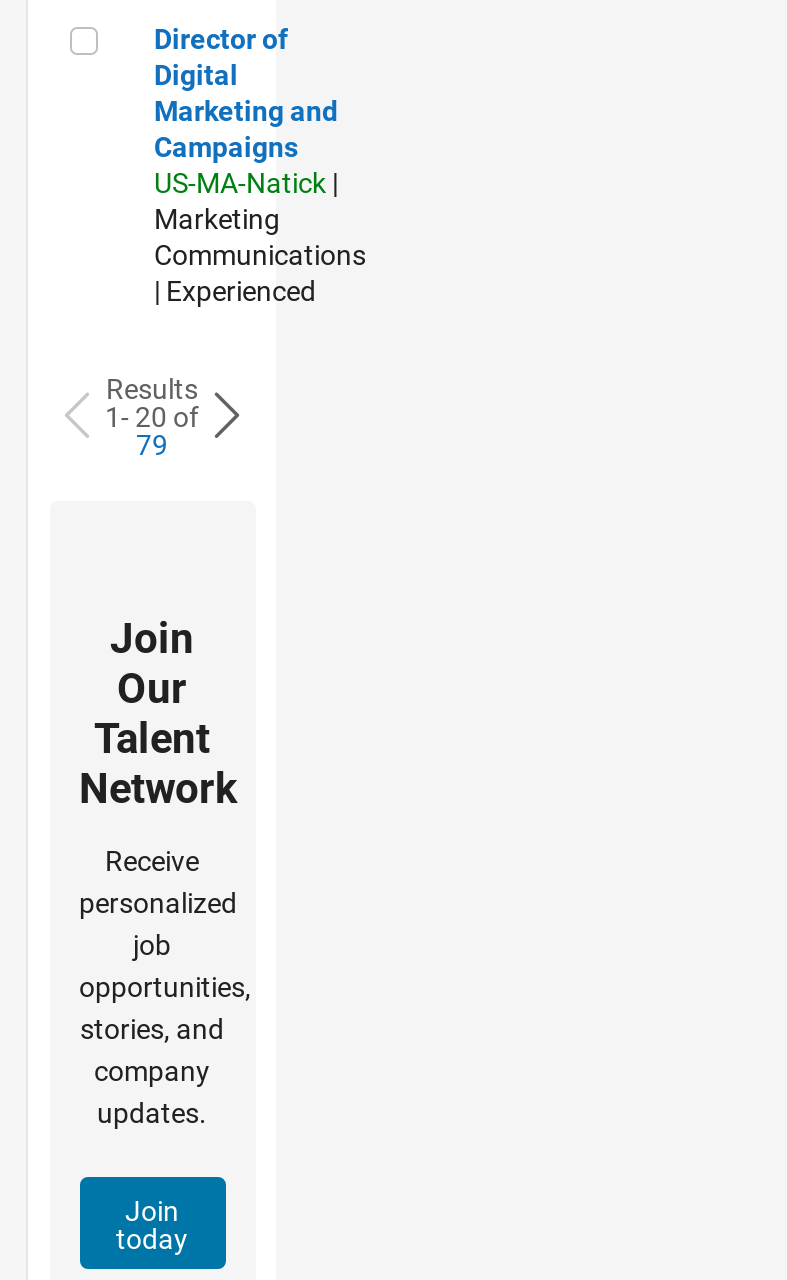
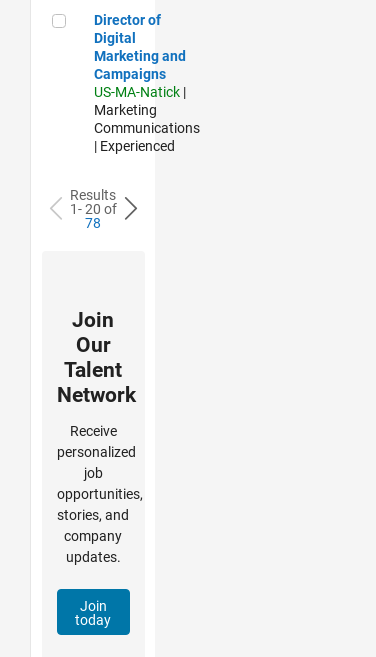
- 79
+ 78
